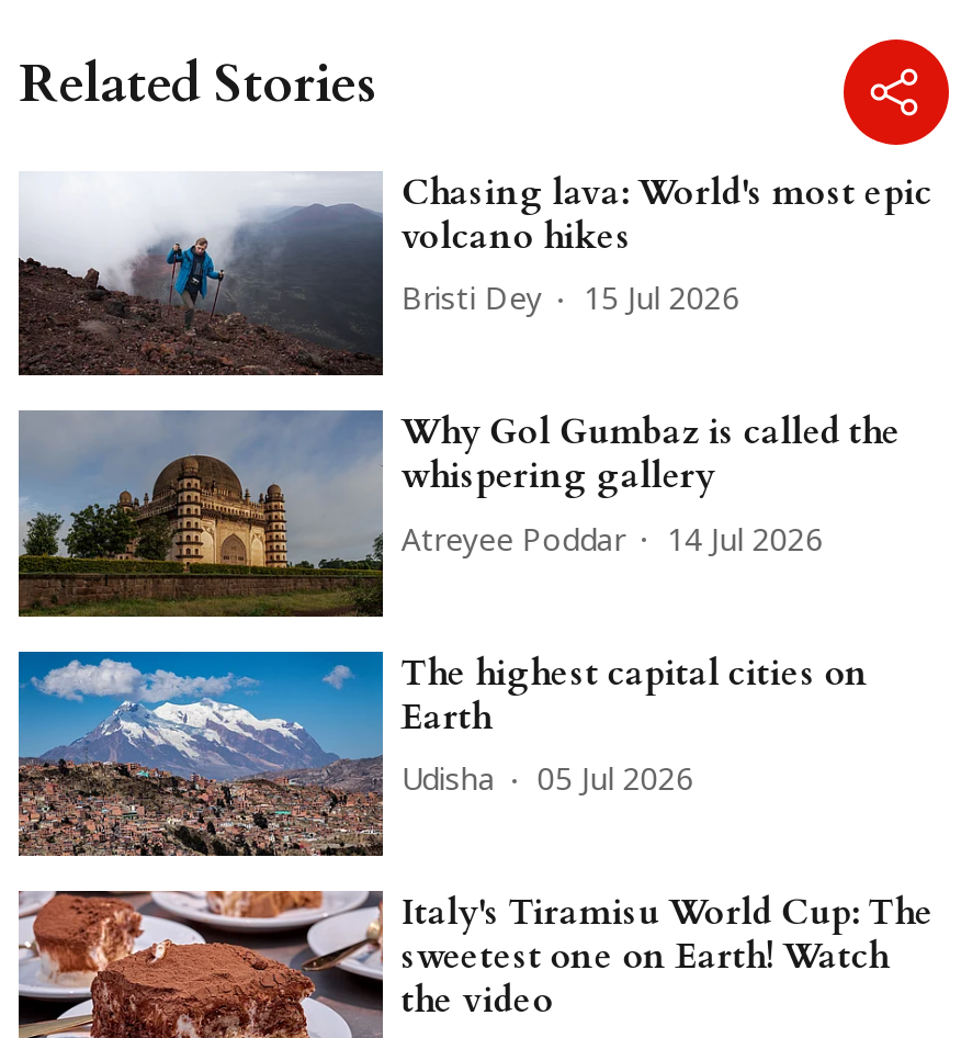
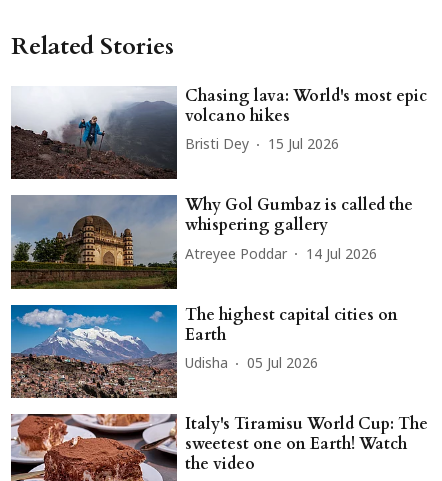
- [image]
